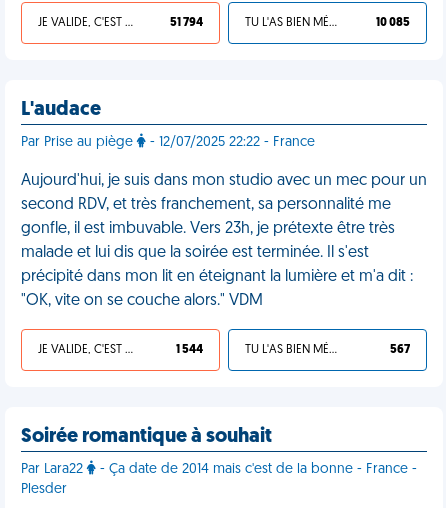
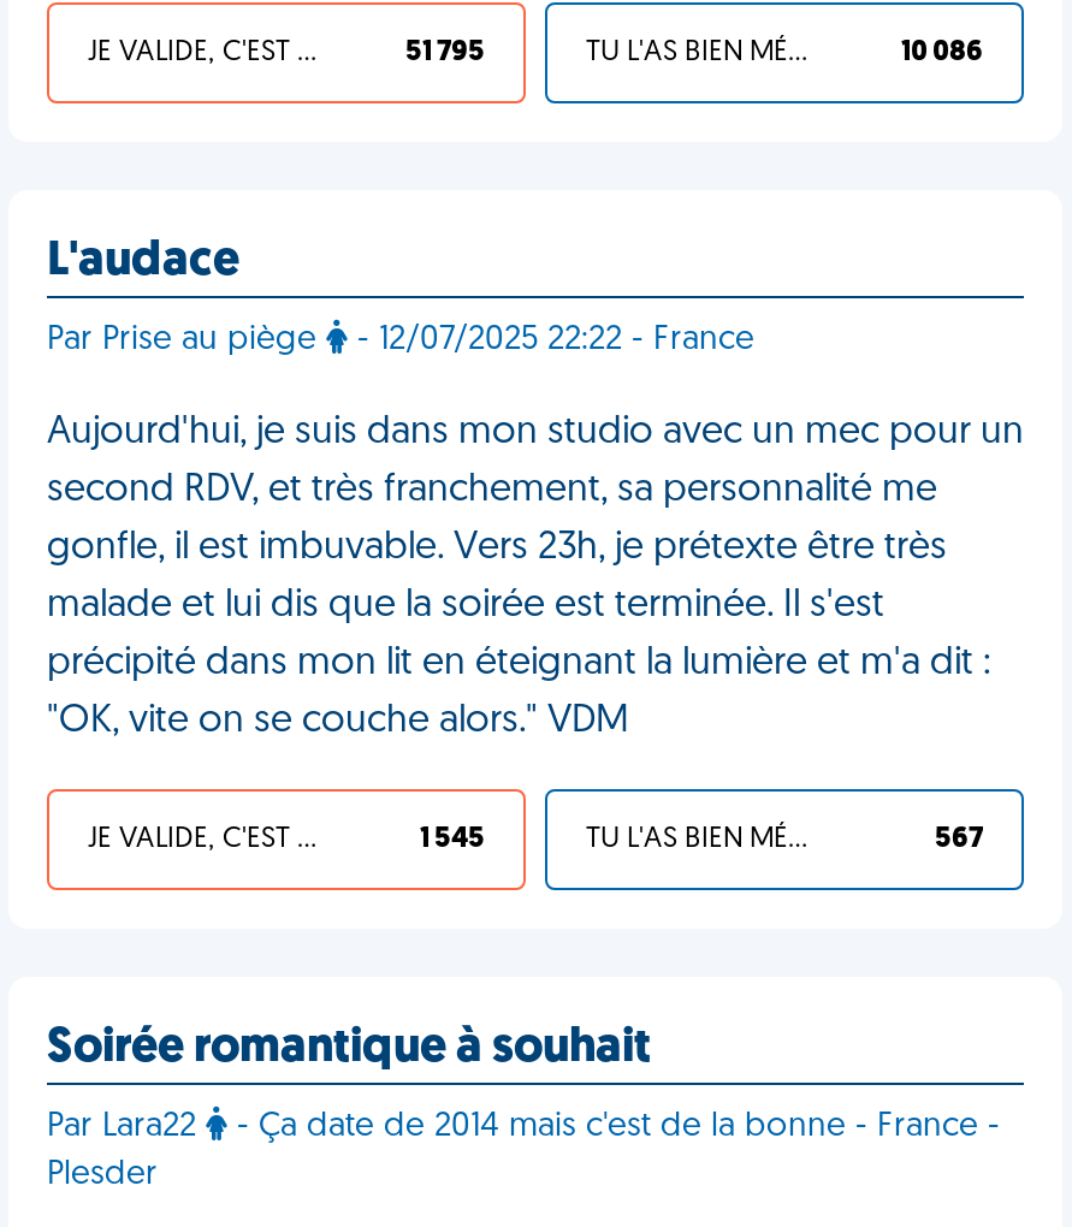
- 51 794
+ 51 795

- 10 085
+ 10 086

- 1 544
+ 1 545
